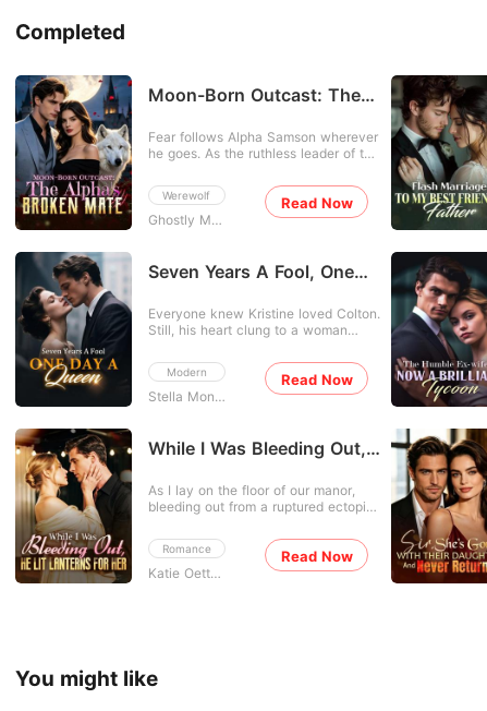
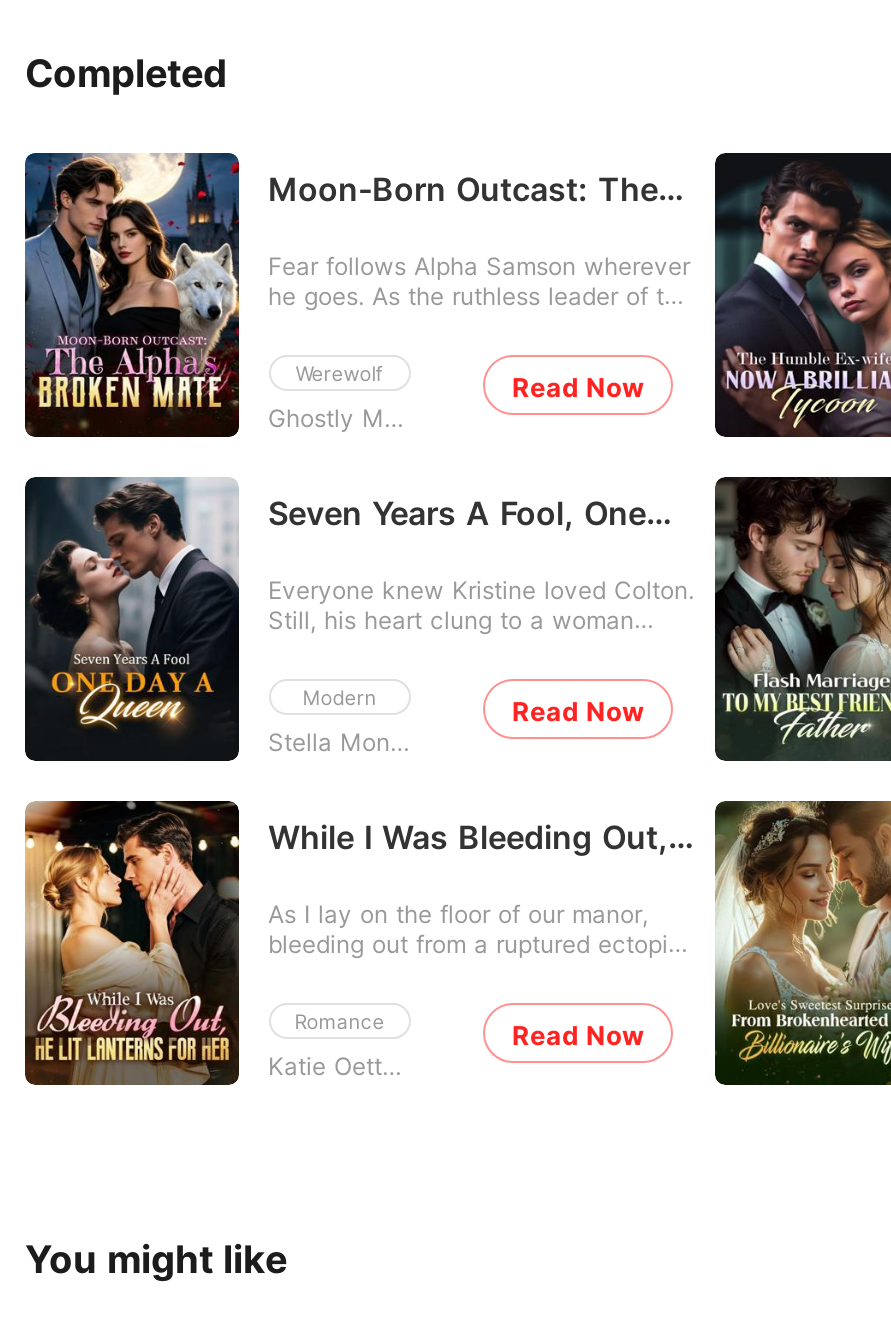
moved down: [image]

moved up: [image]

- [image]
+ [image]
